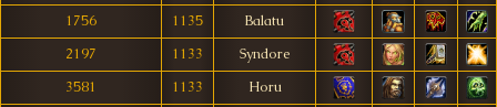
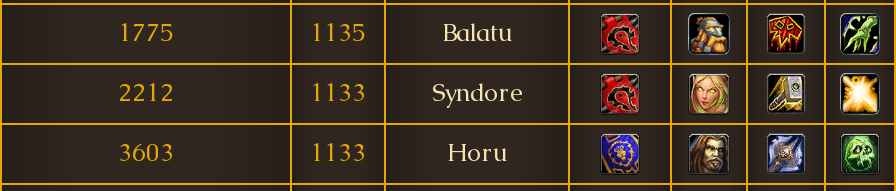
- 1756
+ 1775

- 2197
+ 2212

- 3581
+ 3603
